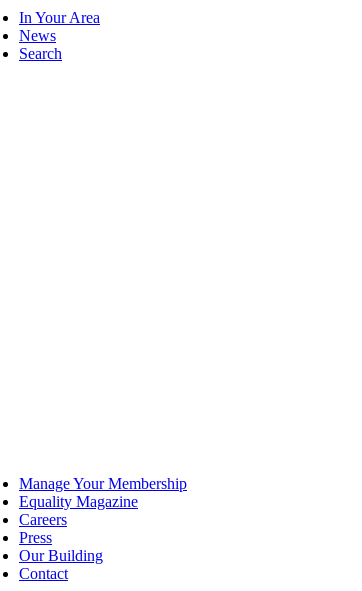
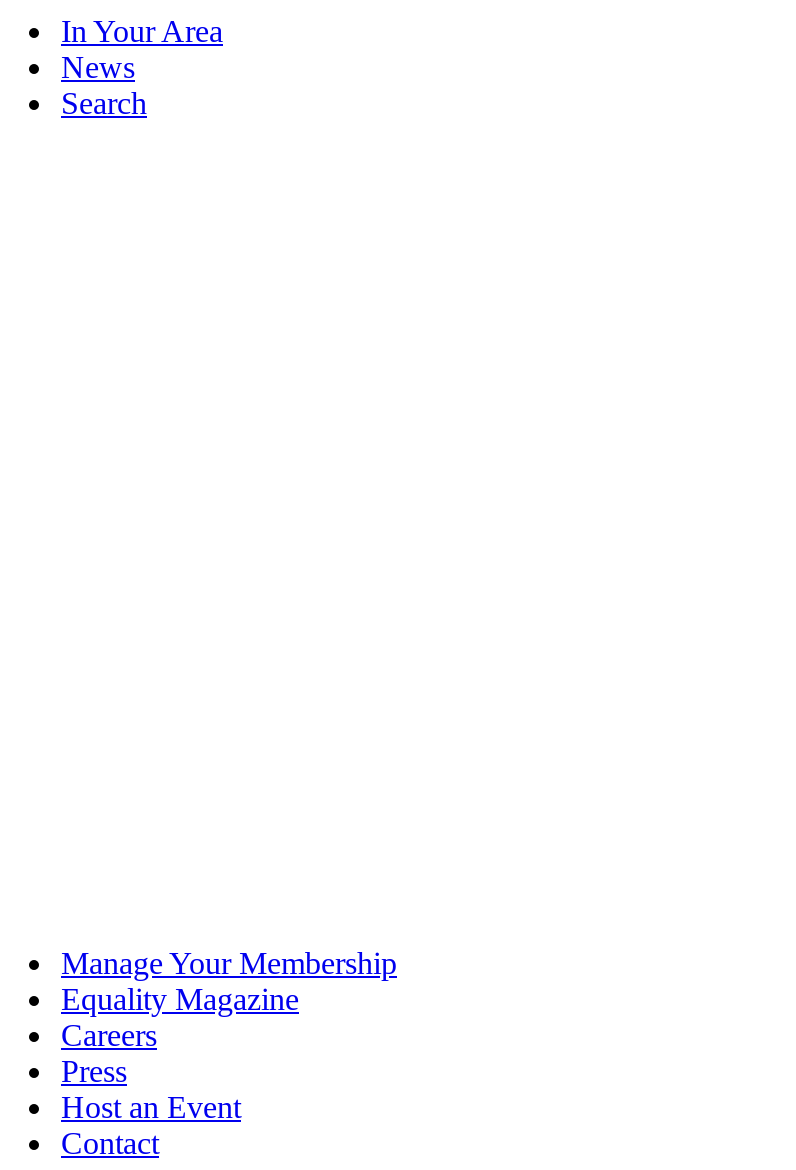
- Our Building
+ Host an Event
